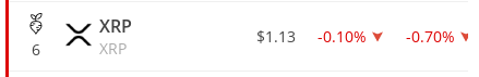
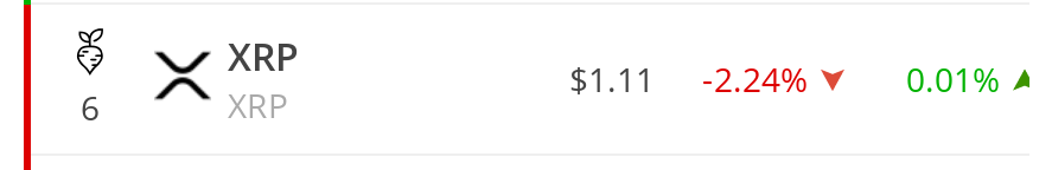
- $1.13
+ $1.11

- -0.10%
+ -2.24%

- -0.70%
+ 0.01%
